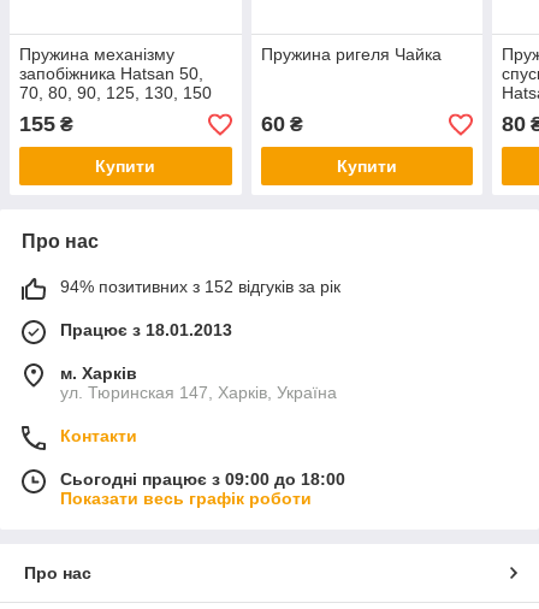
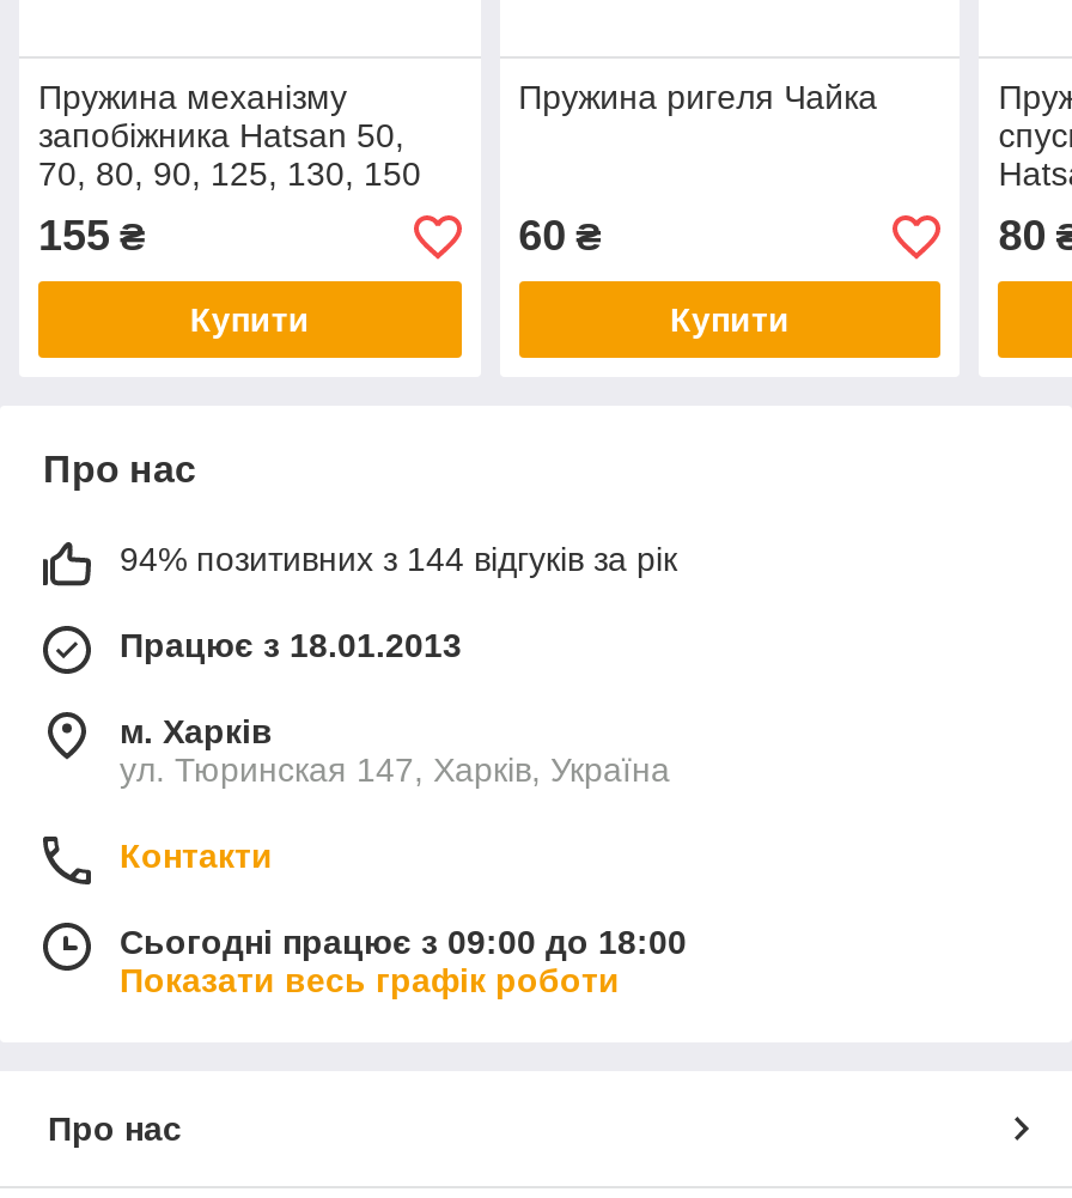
- 94% позитивних з 152 відгуків за рік
+ 94% позитивних з 144 відгуків за рік
